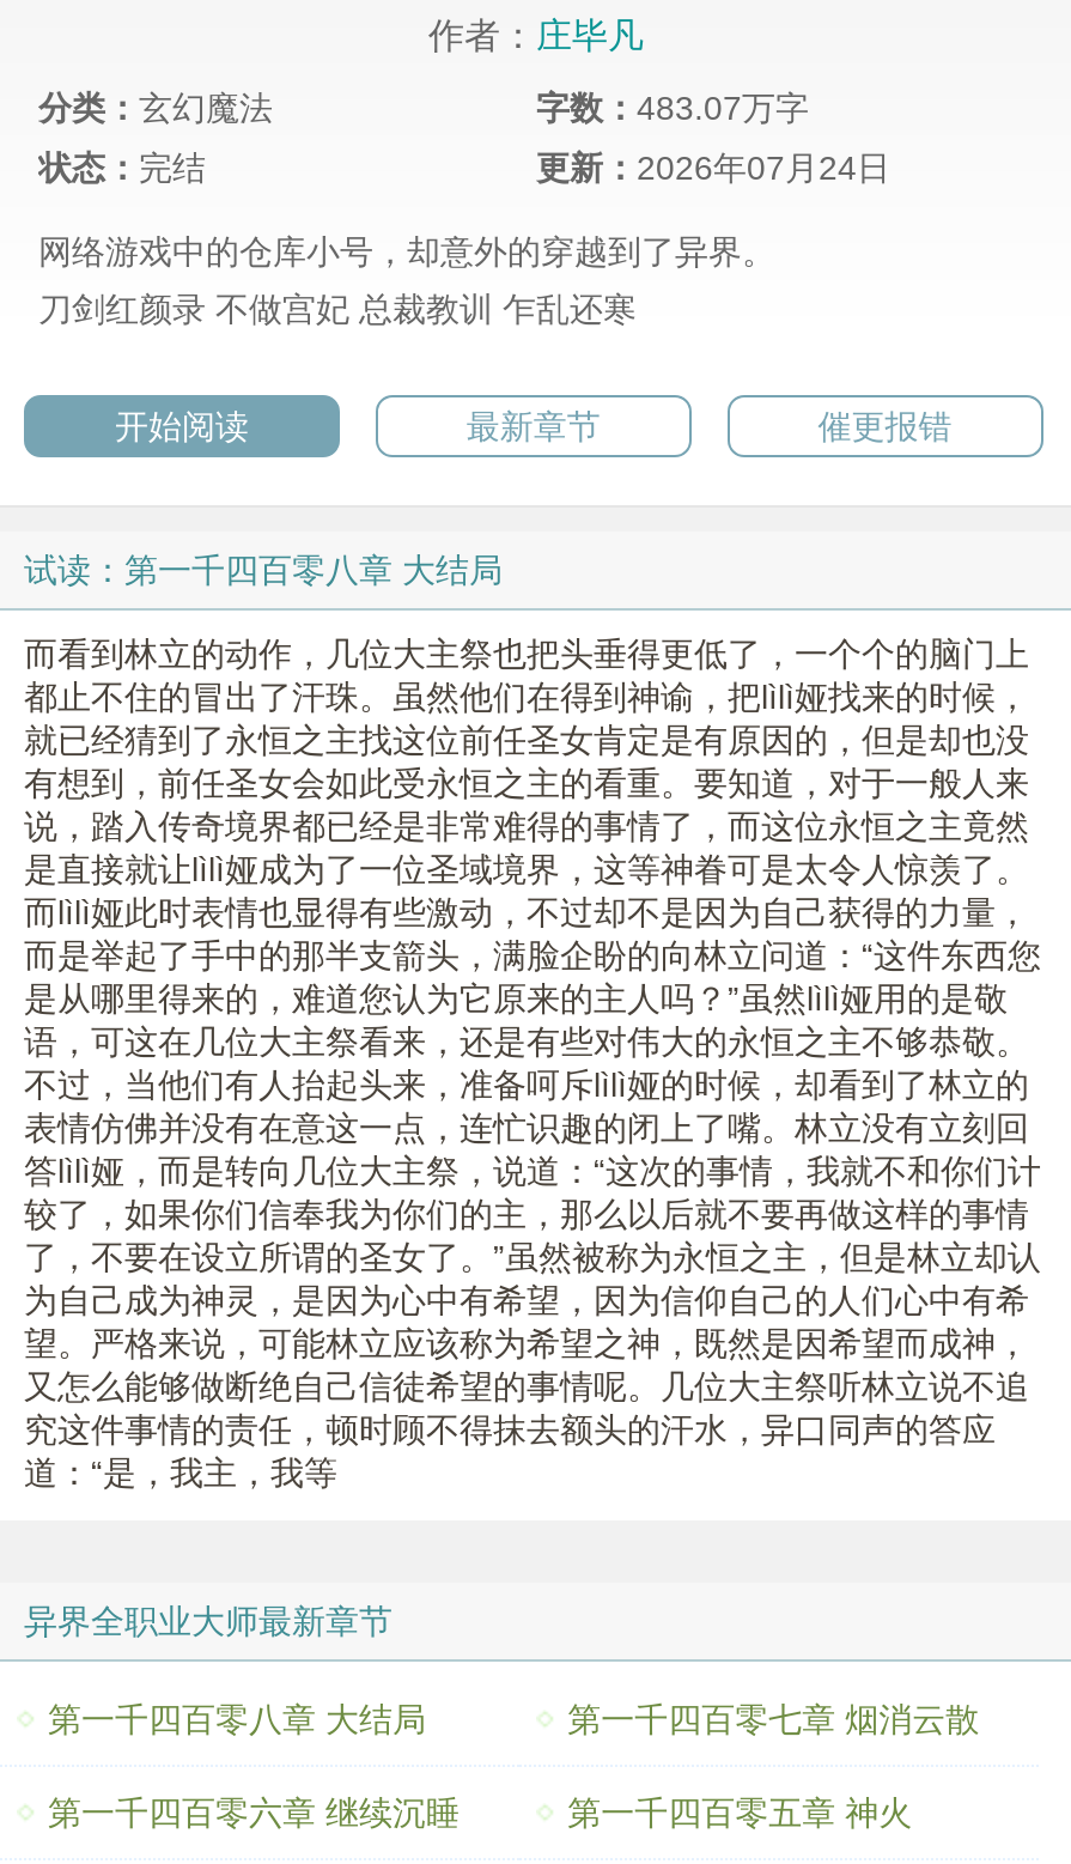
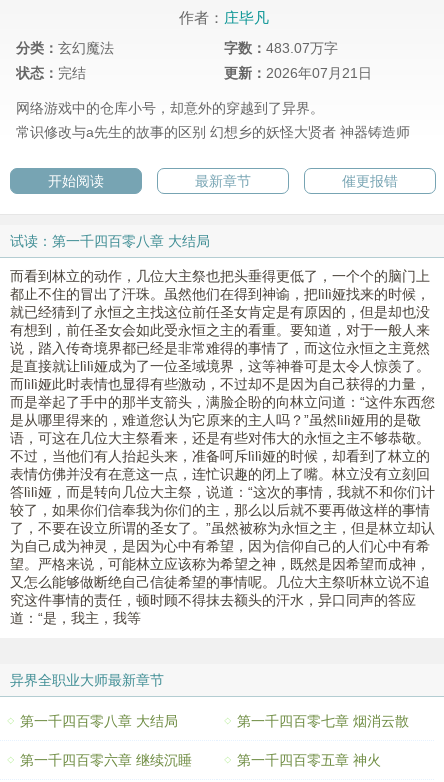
- 更新：2026年07月24日
+ 更新：2026年07月21日

- 刀剑红颜录 不做宫妃 总裁教训 乍乱还寒
+ 常识修改与a先生的故事的区别 幻想乡的妖怪大贤者 神器铸造师
